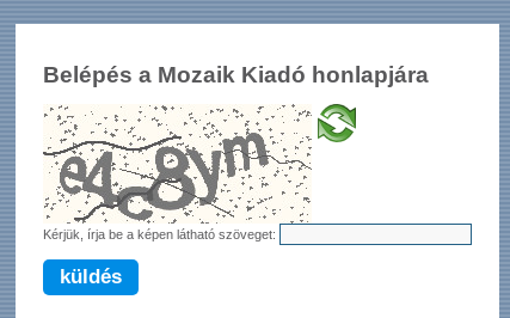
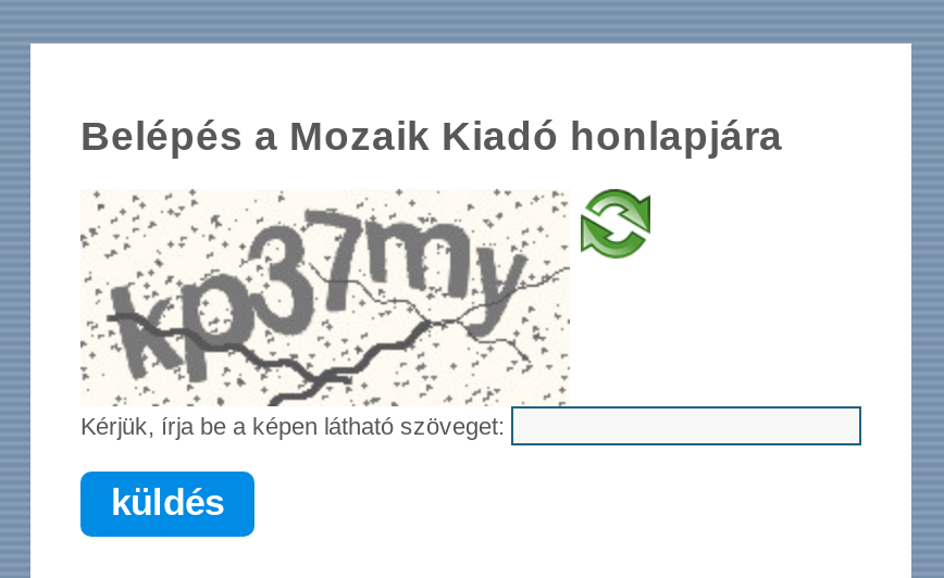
- [image]
+ [image]
